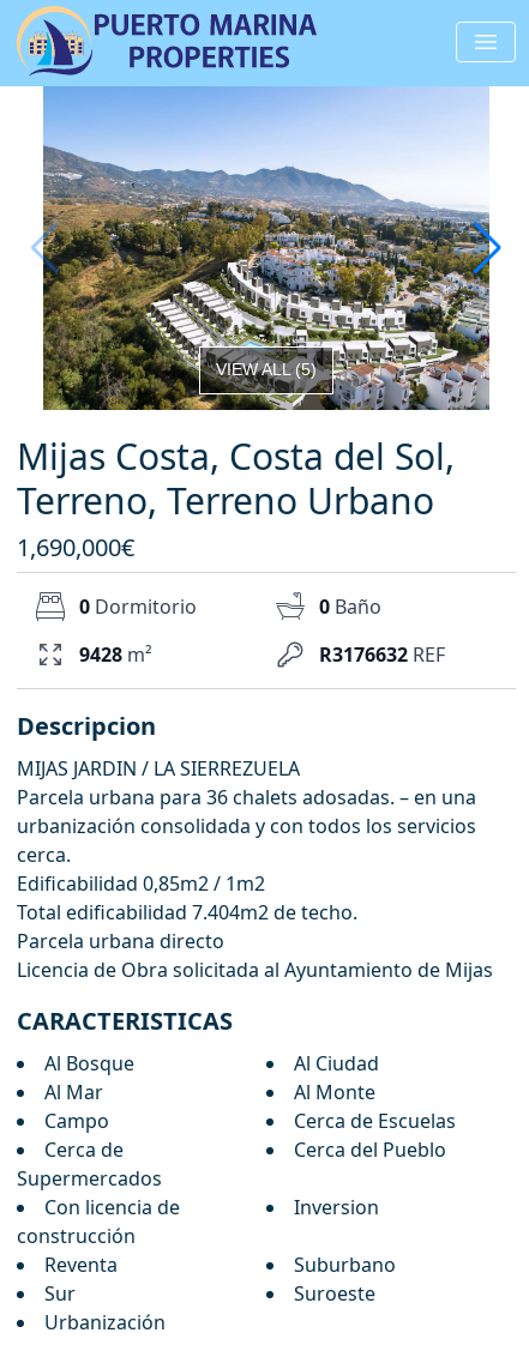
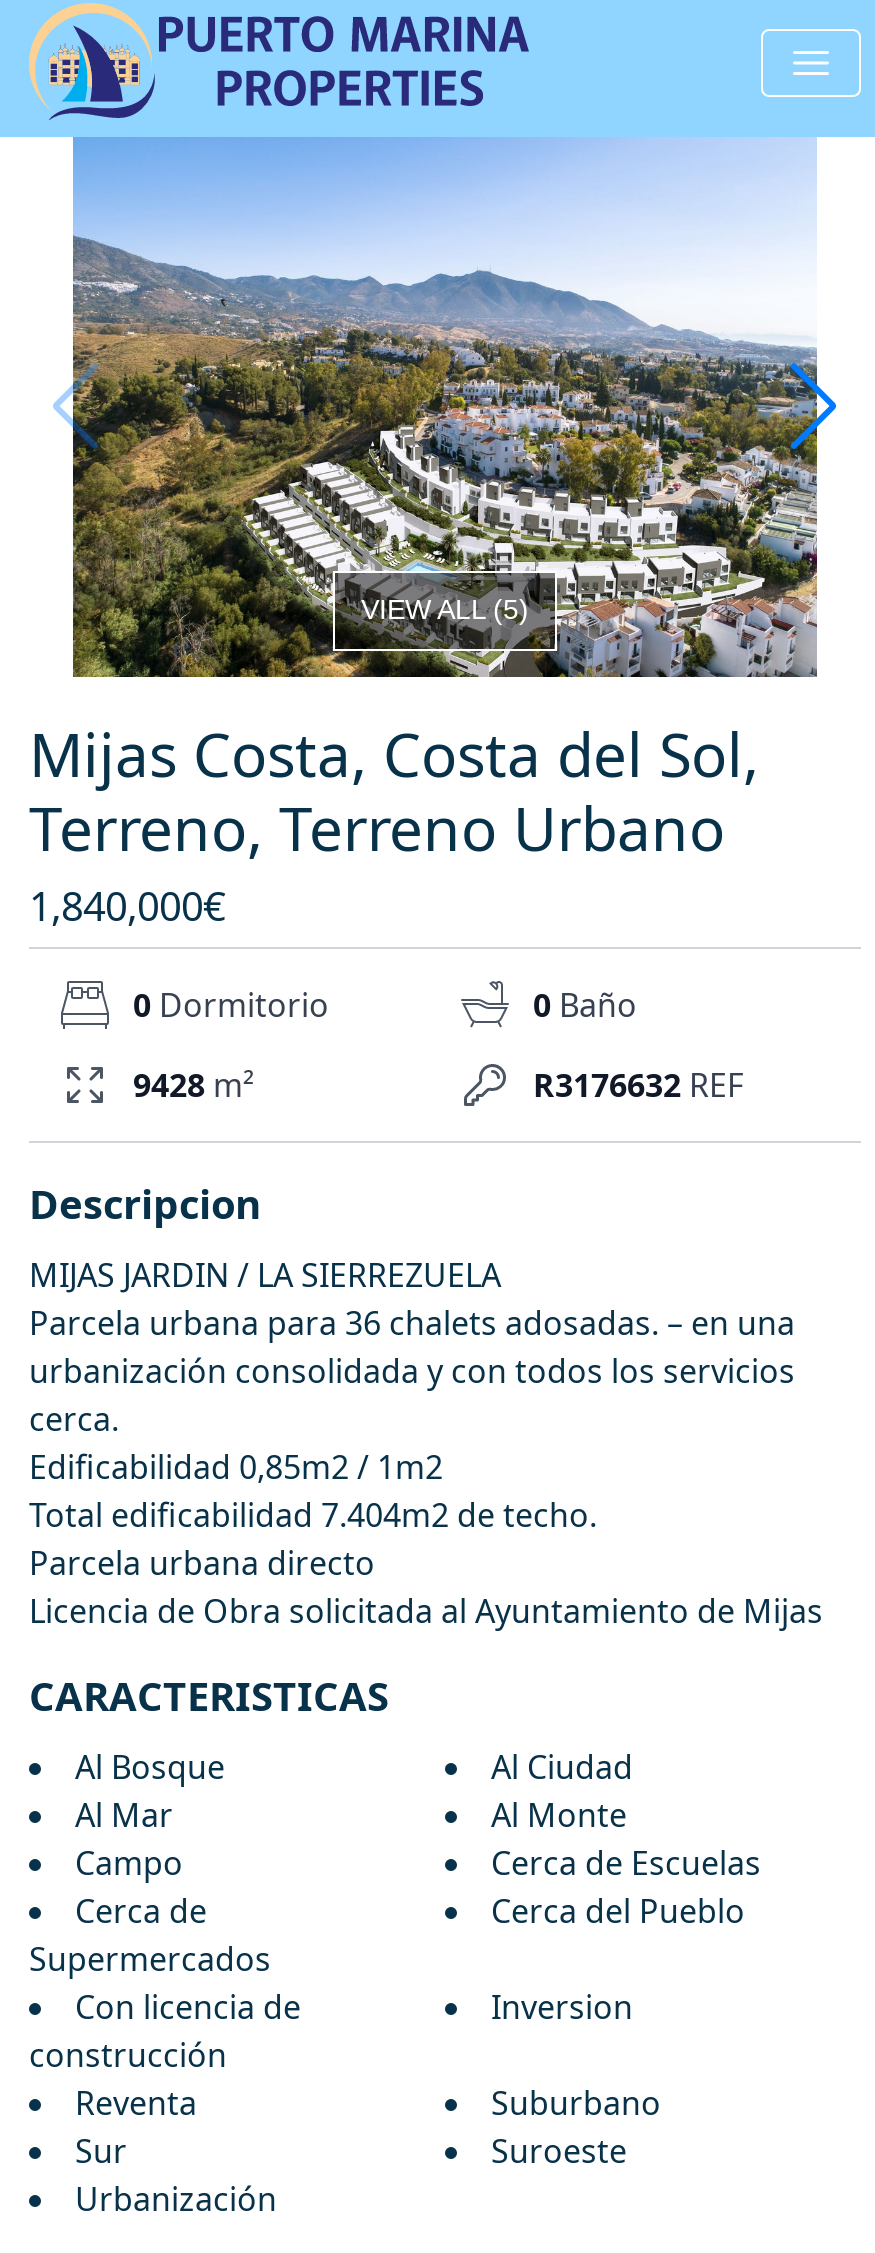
- 1,690,000€
+ 1,840,000€
